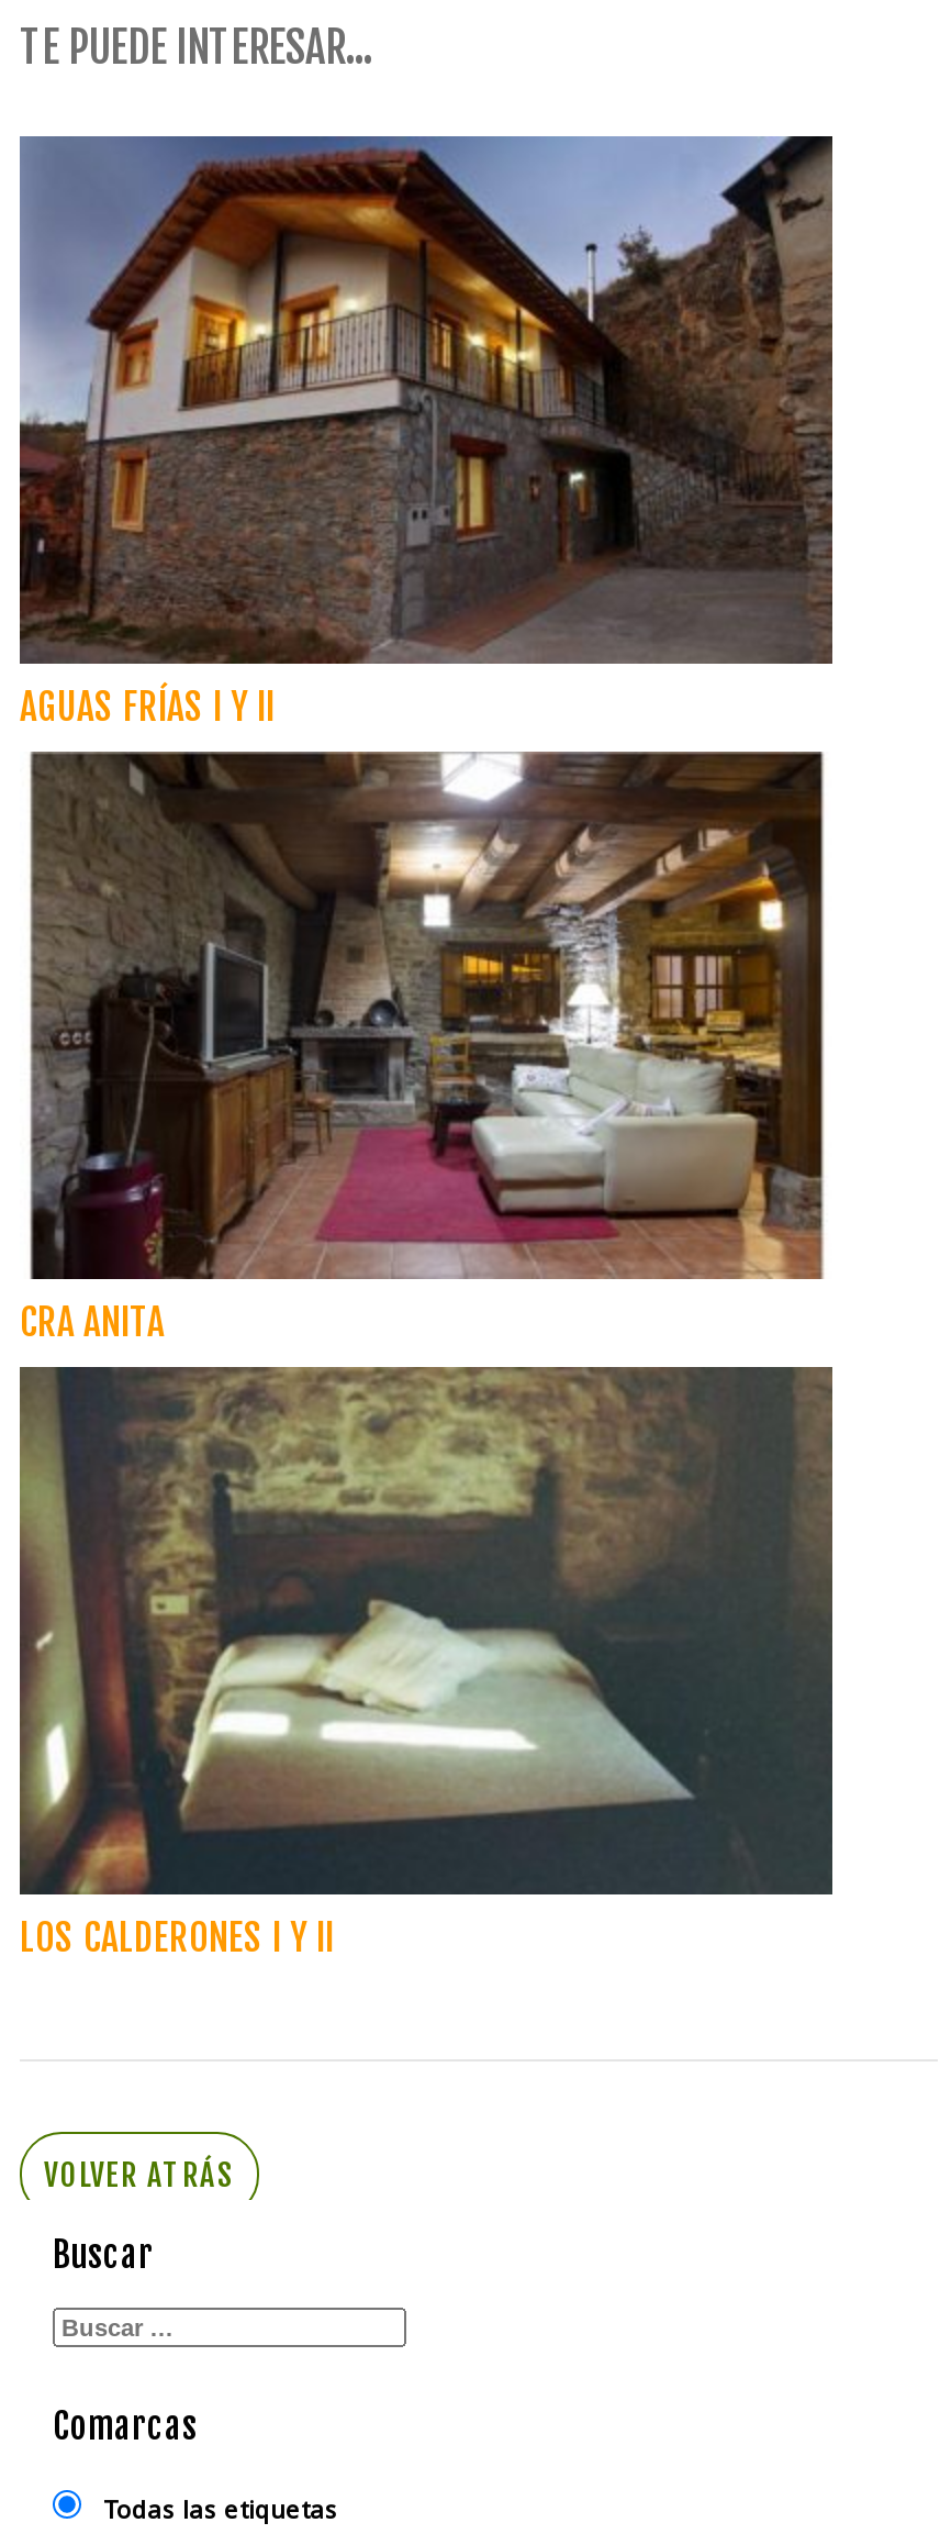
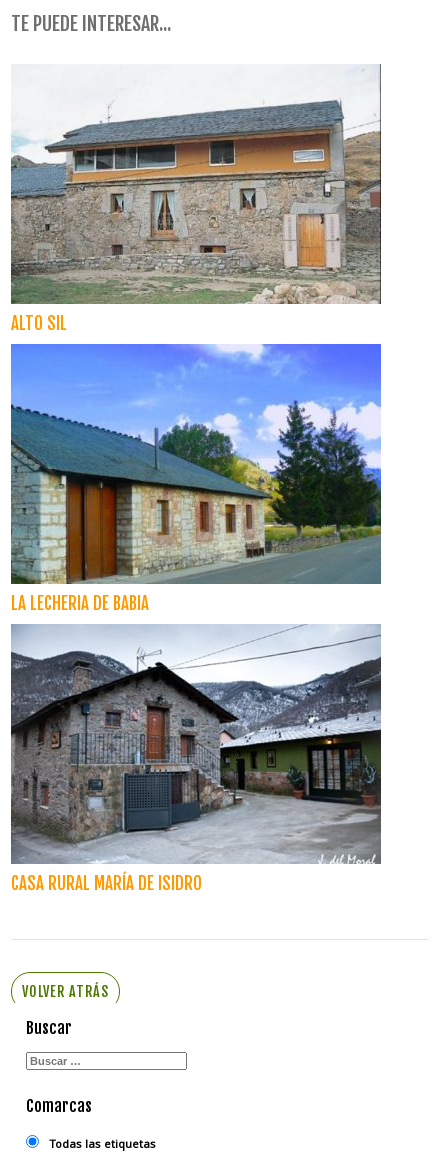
- [image]
- AGUAS FRÍAS I Y II
+ [image]
+ ALTO SIL

- [image]
- CRA ANITA
+ [image]
+ LA LECHERIA DE BABIA

- [image]
- LOS CALDERONES I Y II
+ [image]
+ CASA RURAL MARÍA DE ISIDRO
